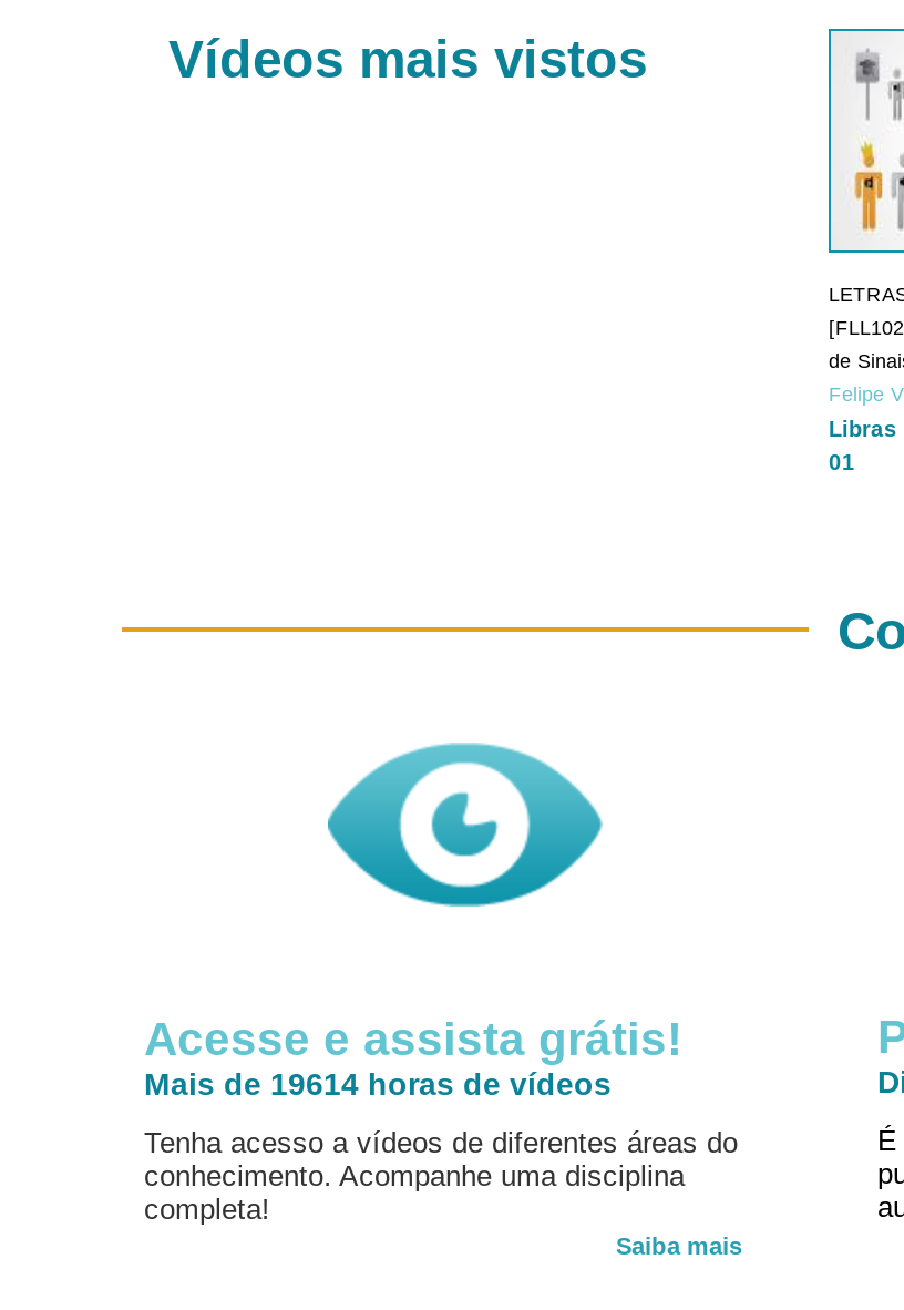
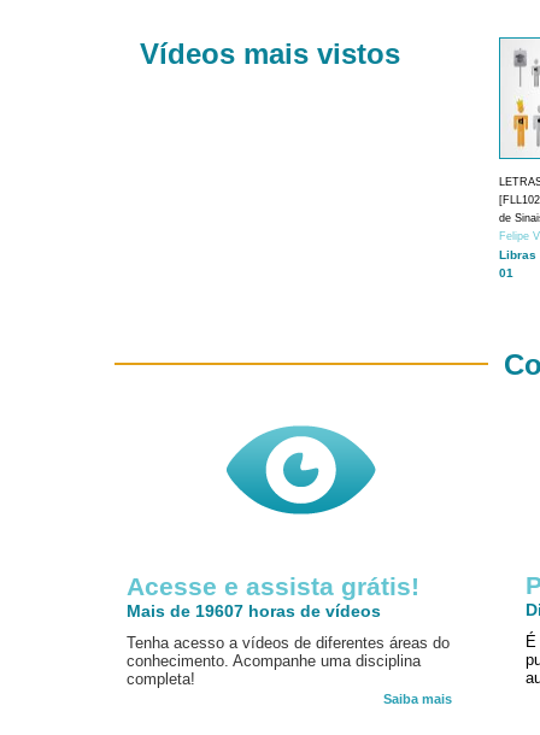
- Mais de 19614 horas de vídeos
+ Mais de 19607 horas de vídeos
